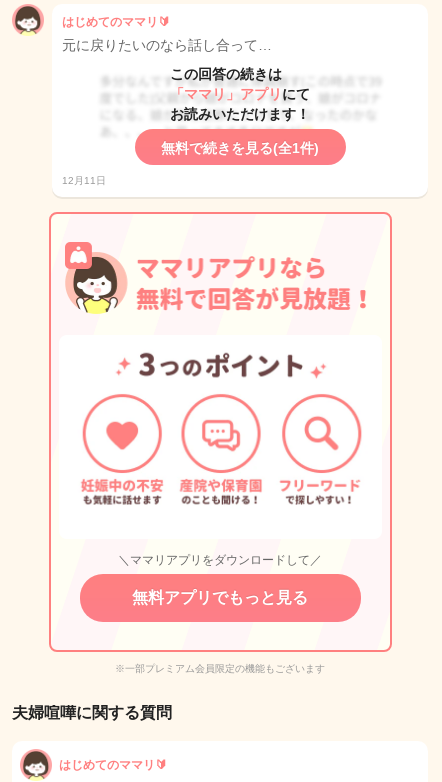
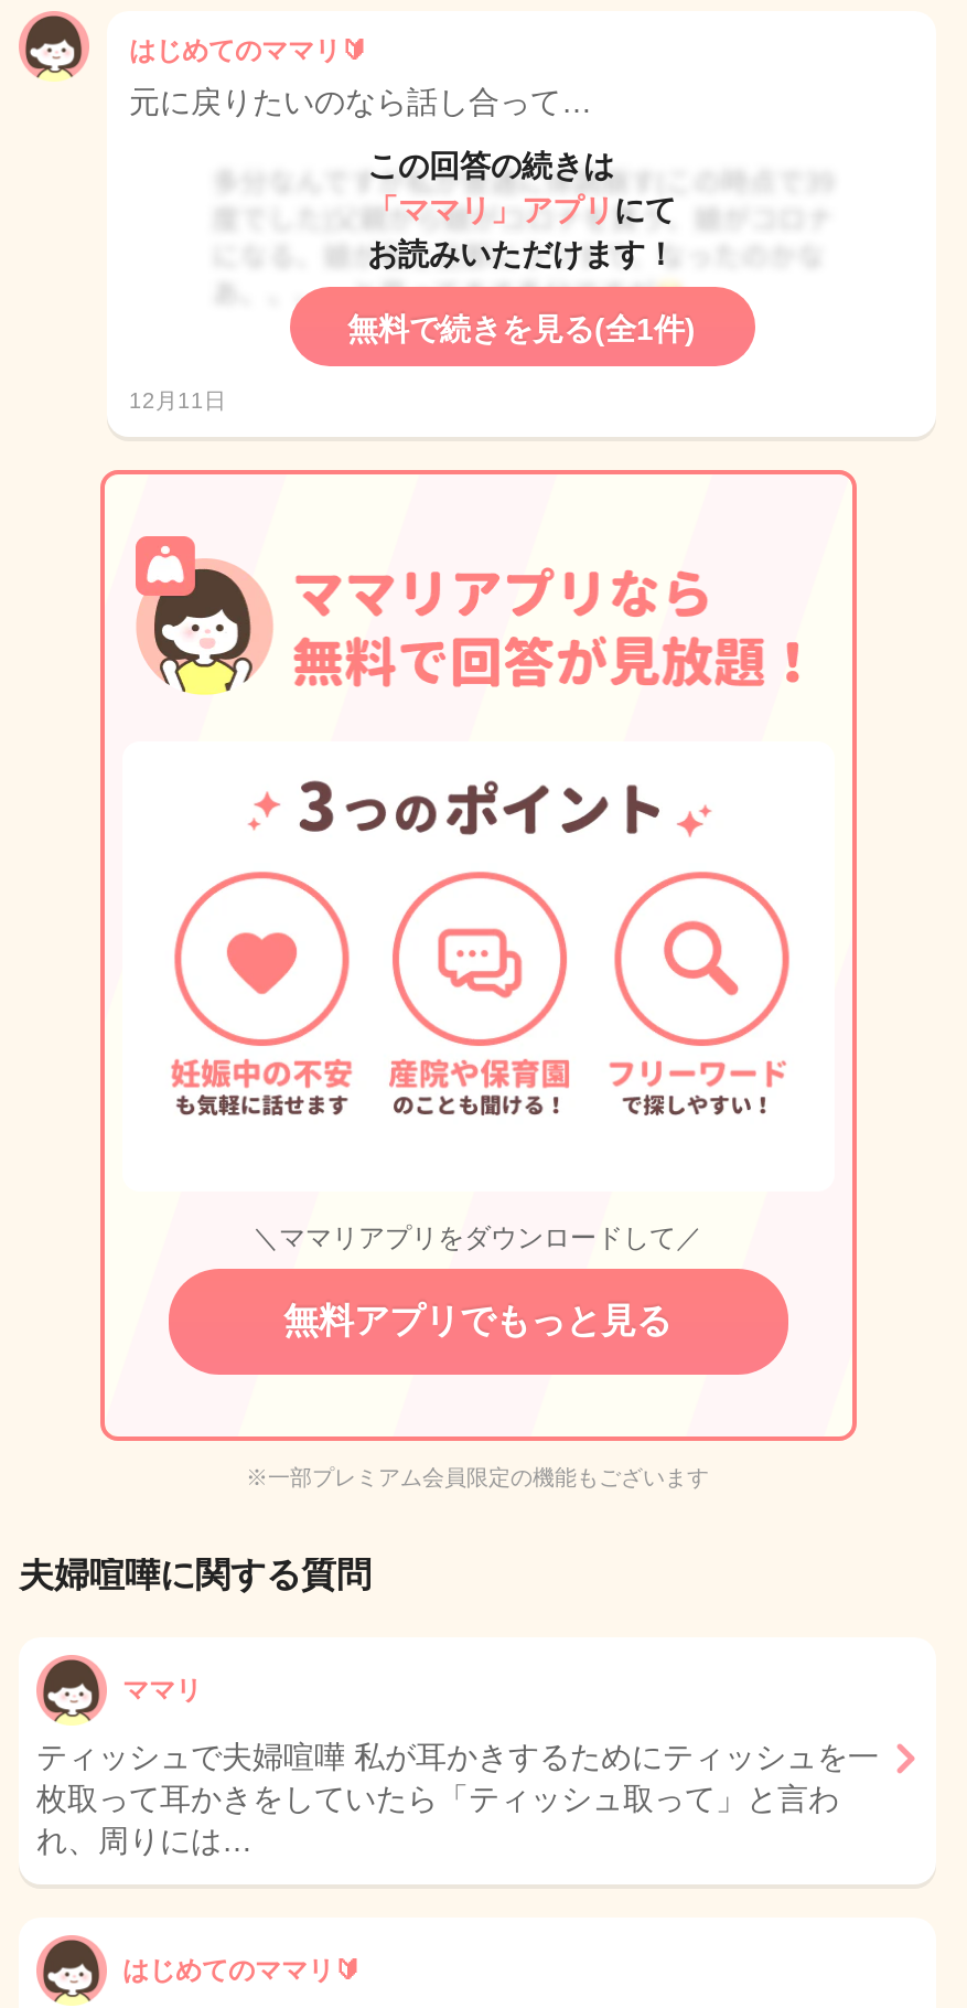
+ ママリ
+ ティッシュで夫婦喧嘩 私が耳かきするためにティッシュを一
+ 枚取って耳かきをしていたら「ティッシュ取って」と言わ
+ れ、周りには…
